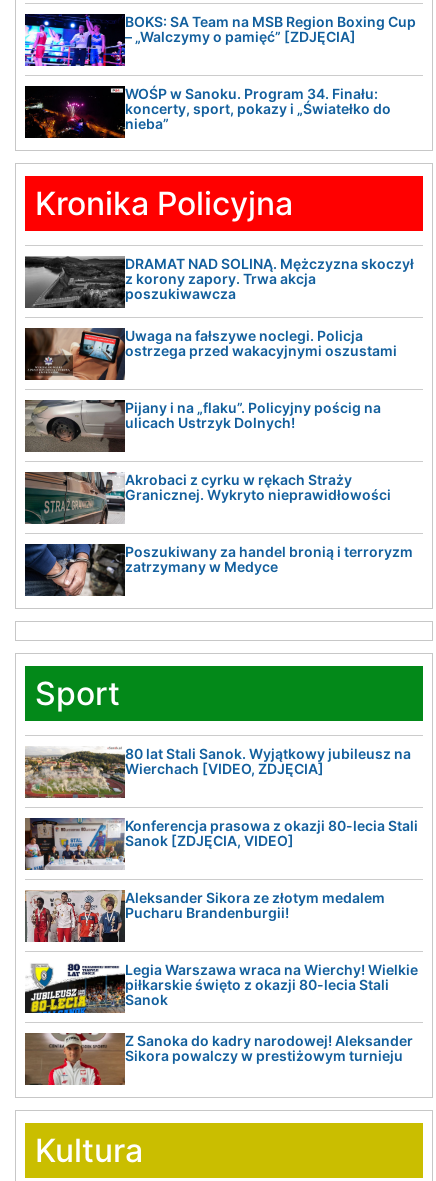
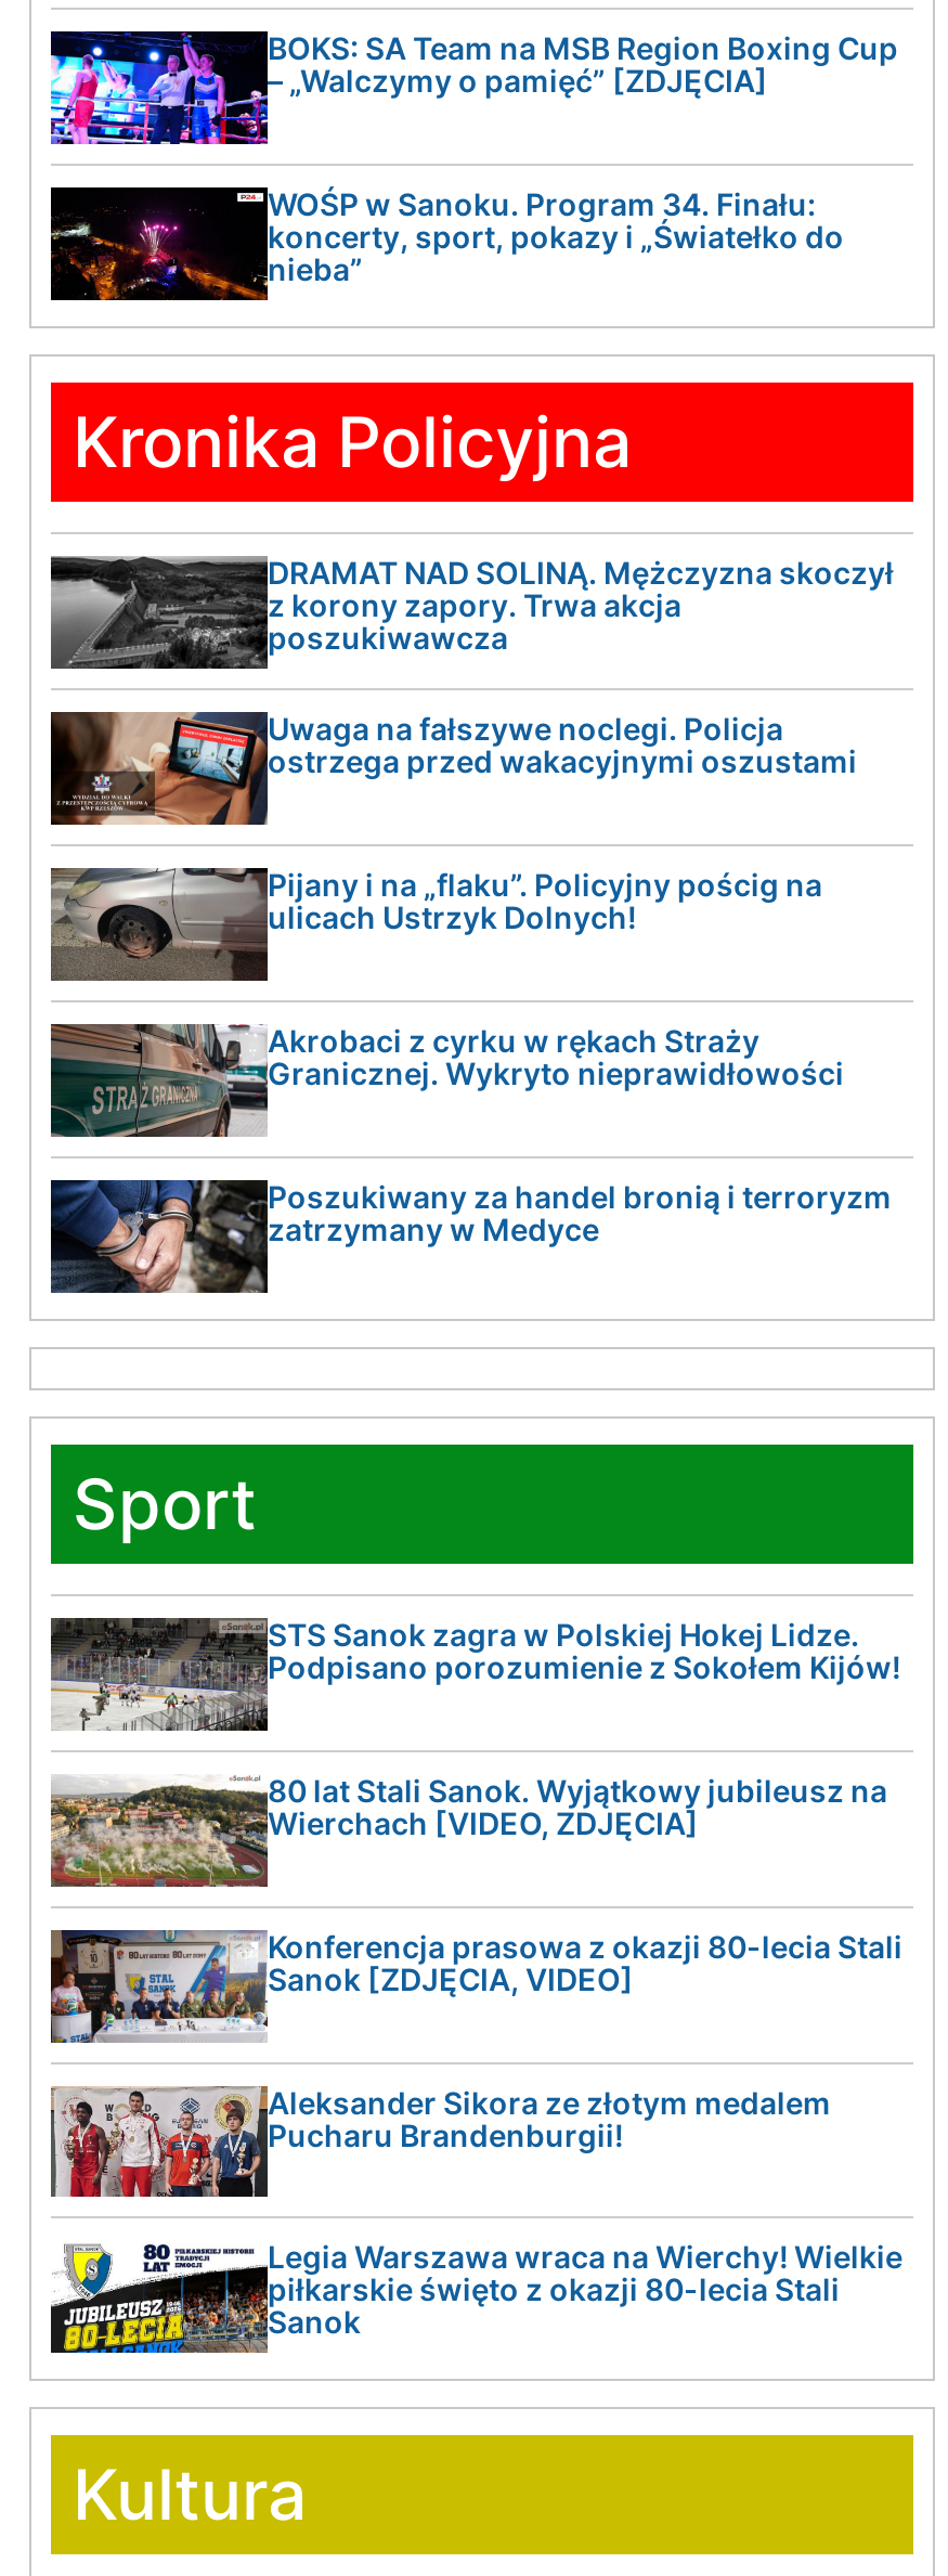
+ [image]
+ STS Sanok zagra w Polskiej Hokej Lidze.
+ Podpisano porozumienie z Sokołem Kijów!

moved down: [image] | 80 lat Stali Sanok. Wyjątkowy jubileusz na | Wierchach [VIDEO, ZDJĘCIA] | ... | piłkarskie święto z okazji 80-lecia Stali | Sanok

- [image]
- Z Sanoka do kadry narodowej! Aleksander
- Sikora powalczy w prestiżowym turnieju
